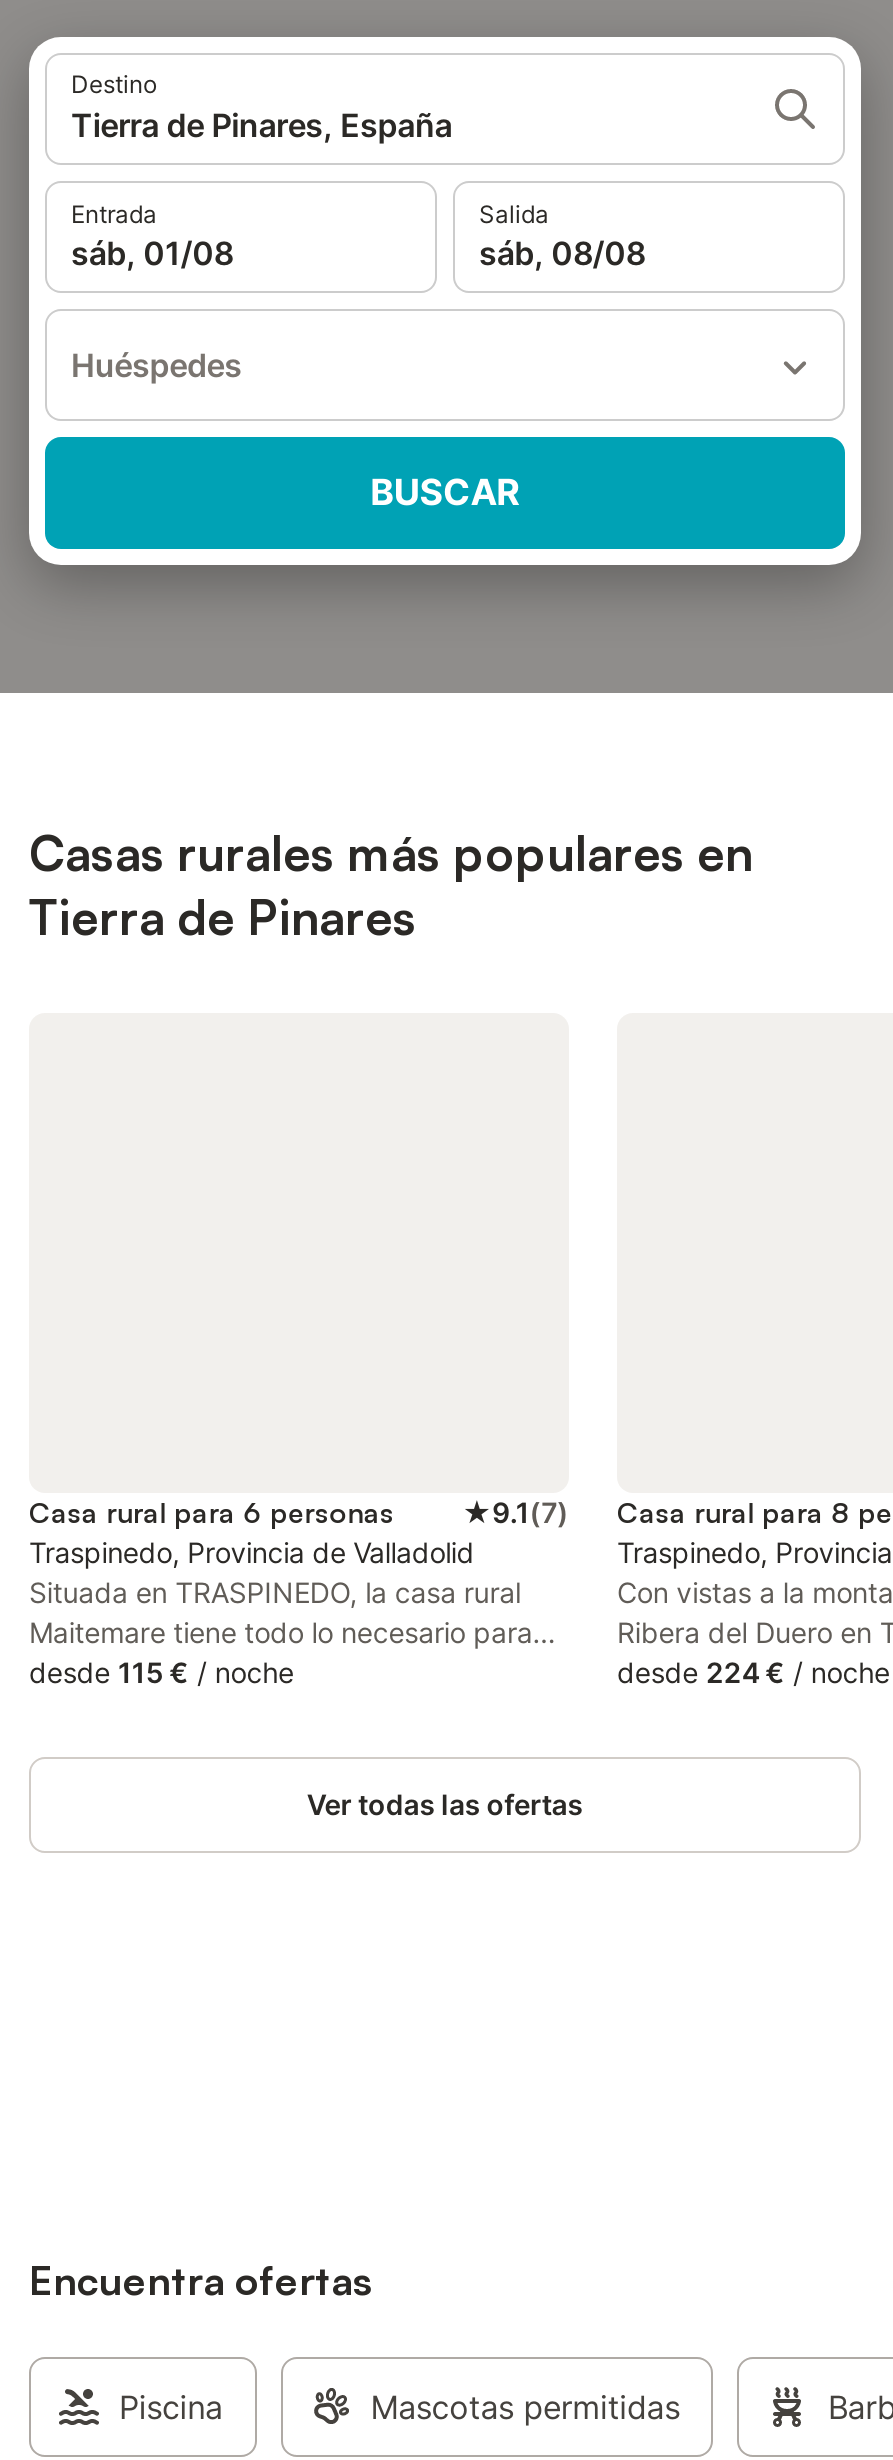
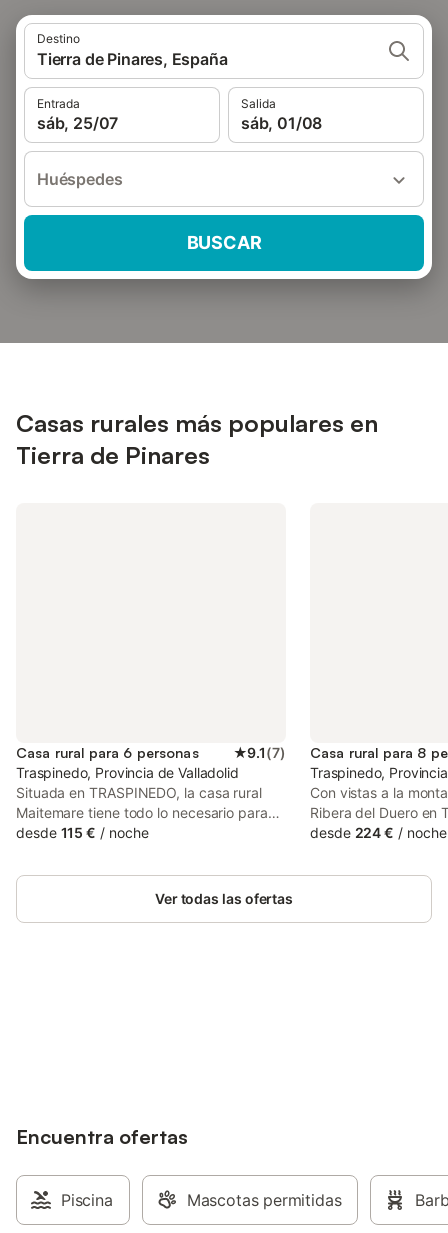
- sáb, 01/08
+ sáb, 25/07

- sáb, 08/08
+ sáb, 01/08
